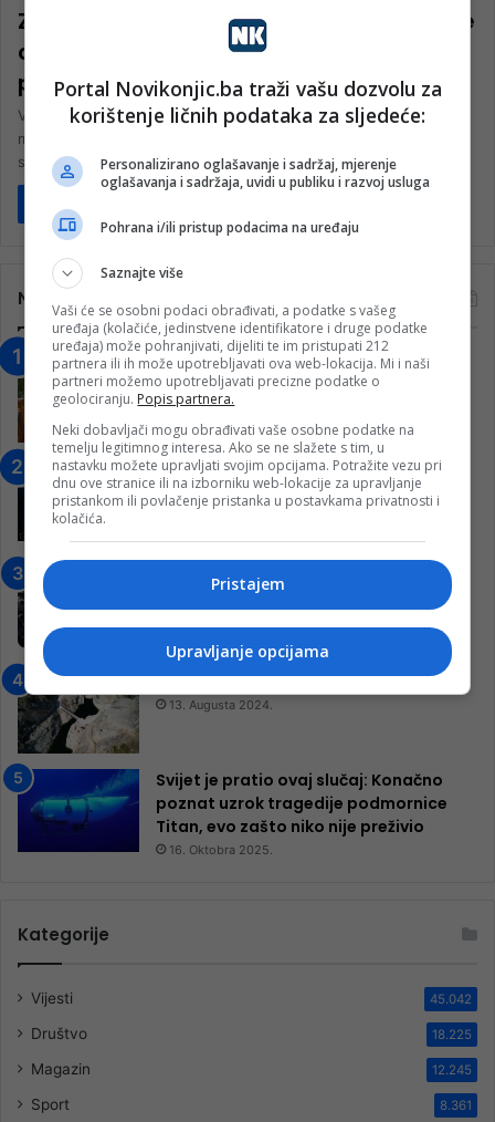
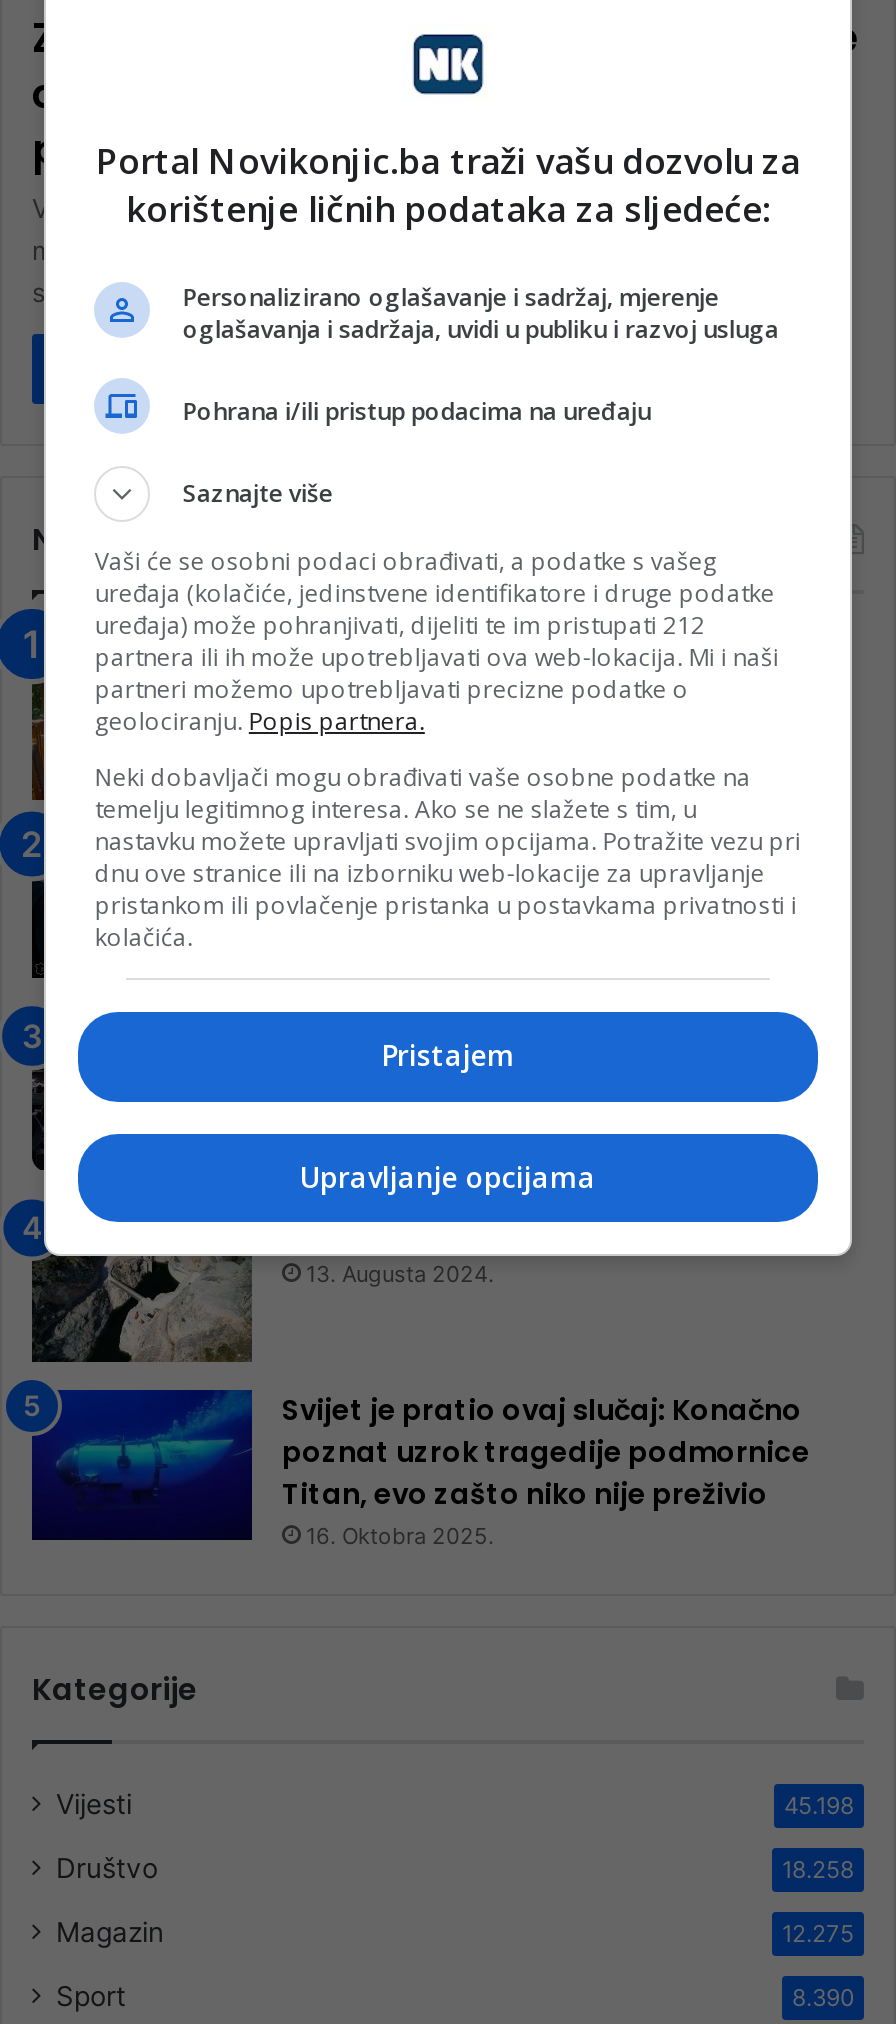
- 45.042
+ 45.198

- 18.225
+ 18.258

- 12.245
+ 12.275

- 8.361
+ 8.390
